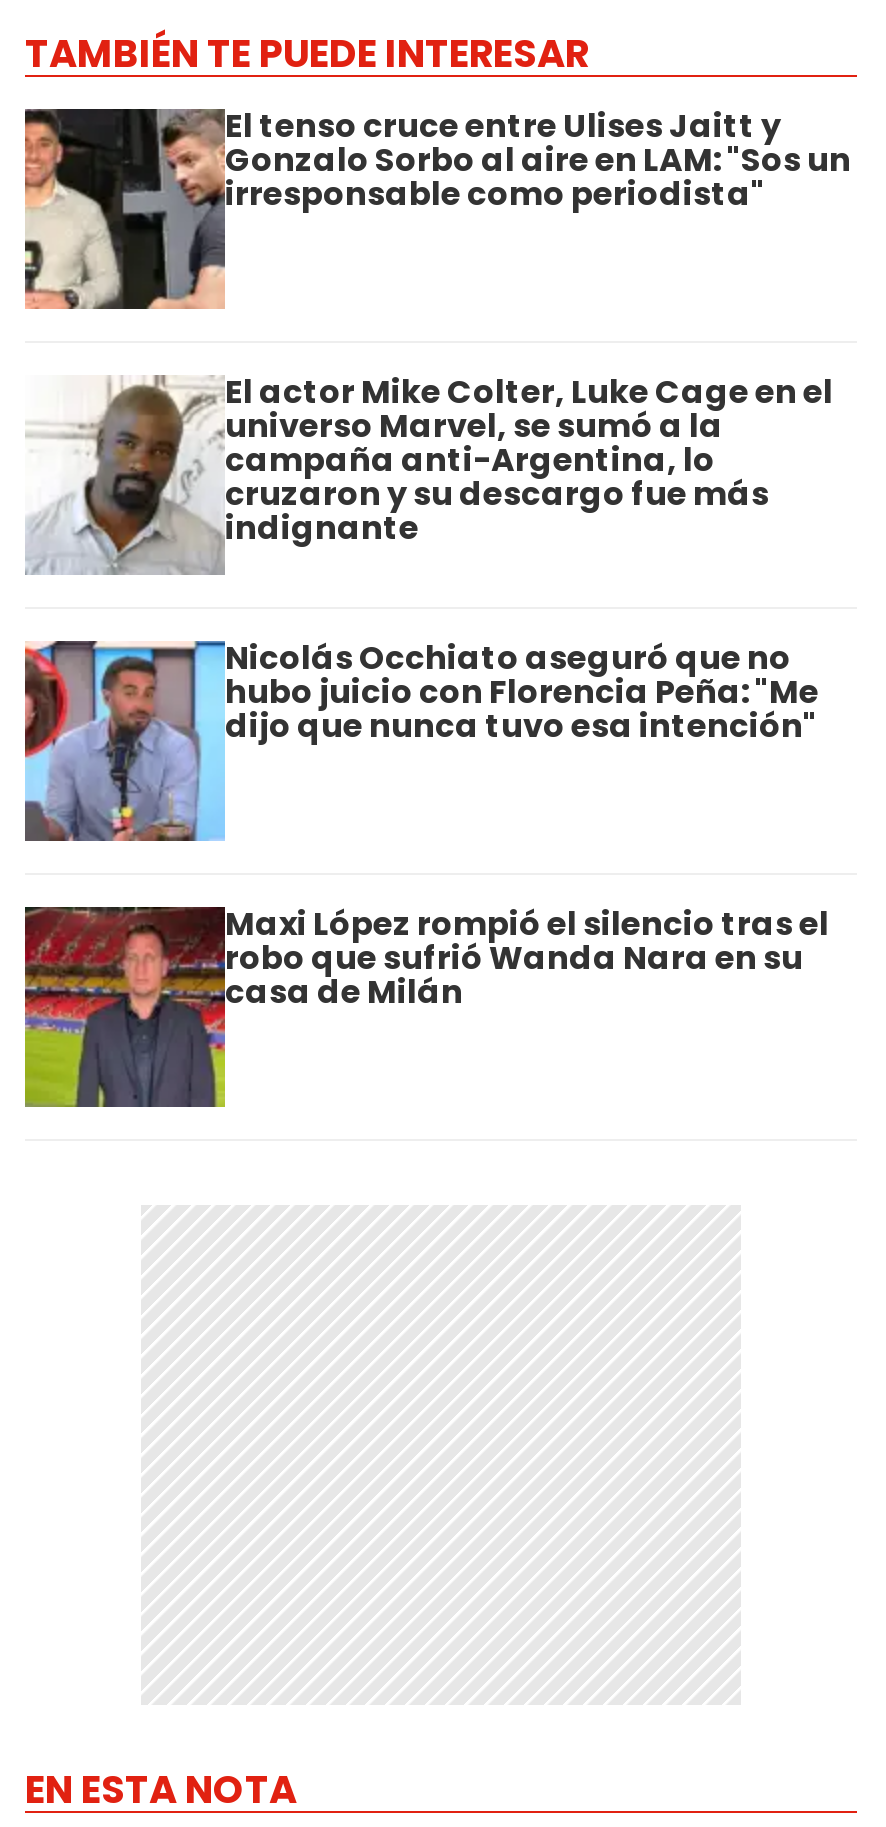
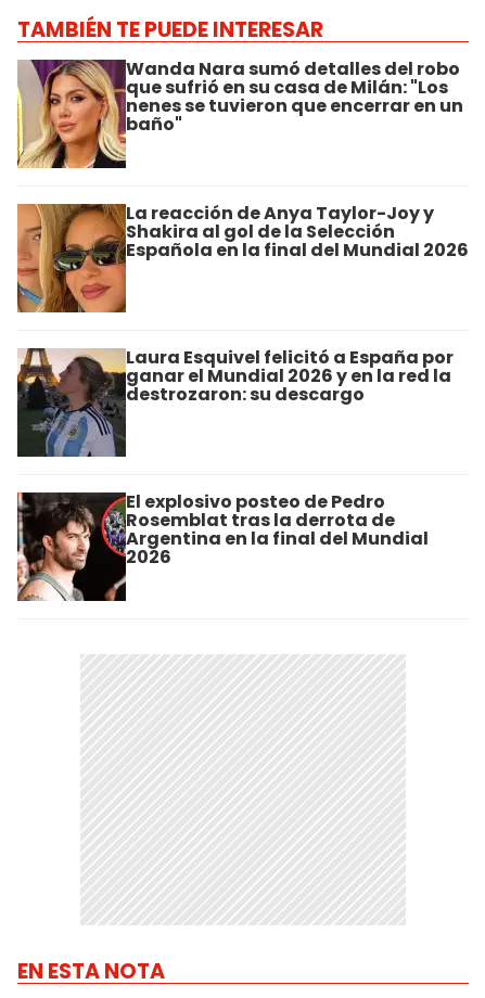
- [image]
- El tenso cruce entre Ulises Jaitt y
- Gonzalo Sorbo al aire en LAM: "Sos un
- irresponsable como periodista"
+ [image]
+ Wanda Nara sumó detalles del robo
+ que sufrió en su casa de Milán: "Los
+ nenes se tuvieron que encerrar en un
+ baño"

- [image]
- El actor Mike Colter, Luke Cage en el
- universo Marvel, se sumó a la
- campaña anti-Argentina, lo
- cruzaron y su descargo fue más
- indignante
+ [image]
+ La reacción de Anya Taylor-Joy y
+ Shakira al gol de la Selección
+ Española en la final del Mundial 2026

- [image]
- Nicolás Occhiato aseguró que no
- hubo juicio con Florencia Peña: "Me
- dijo que nunca tuvo esa intención"
+ [image]
+ Laura Esquivel felicitó a España por
+ ganar el Mundial 2026 y en la red la
+ destrozaron: su descargo

- [image]
- Maxi López rompió el silencio tras el
- robo que sufrió Wanda Nara en su
- casa de Milán
+ [image]
+ El explosivo posteo de Pedro
+ Rosemblat tras la derrota de
+ Argentina en la final del Mundial
+ 2026
